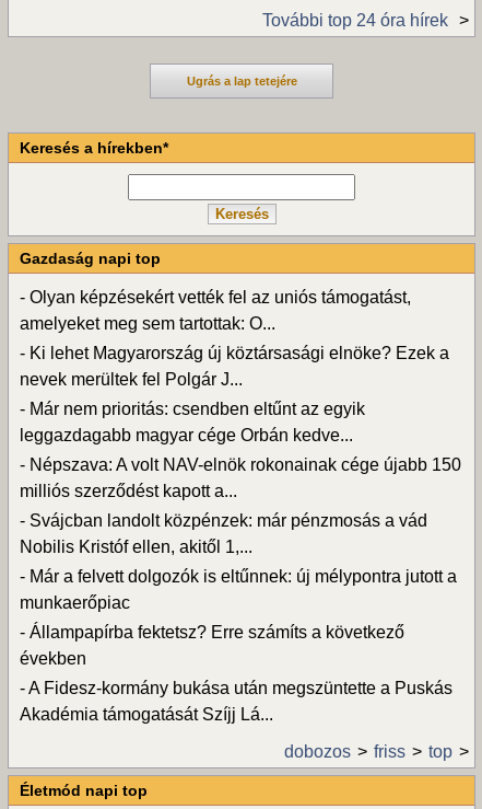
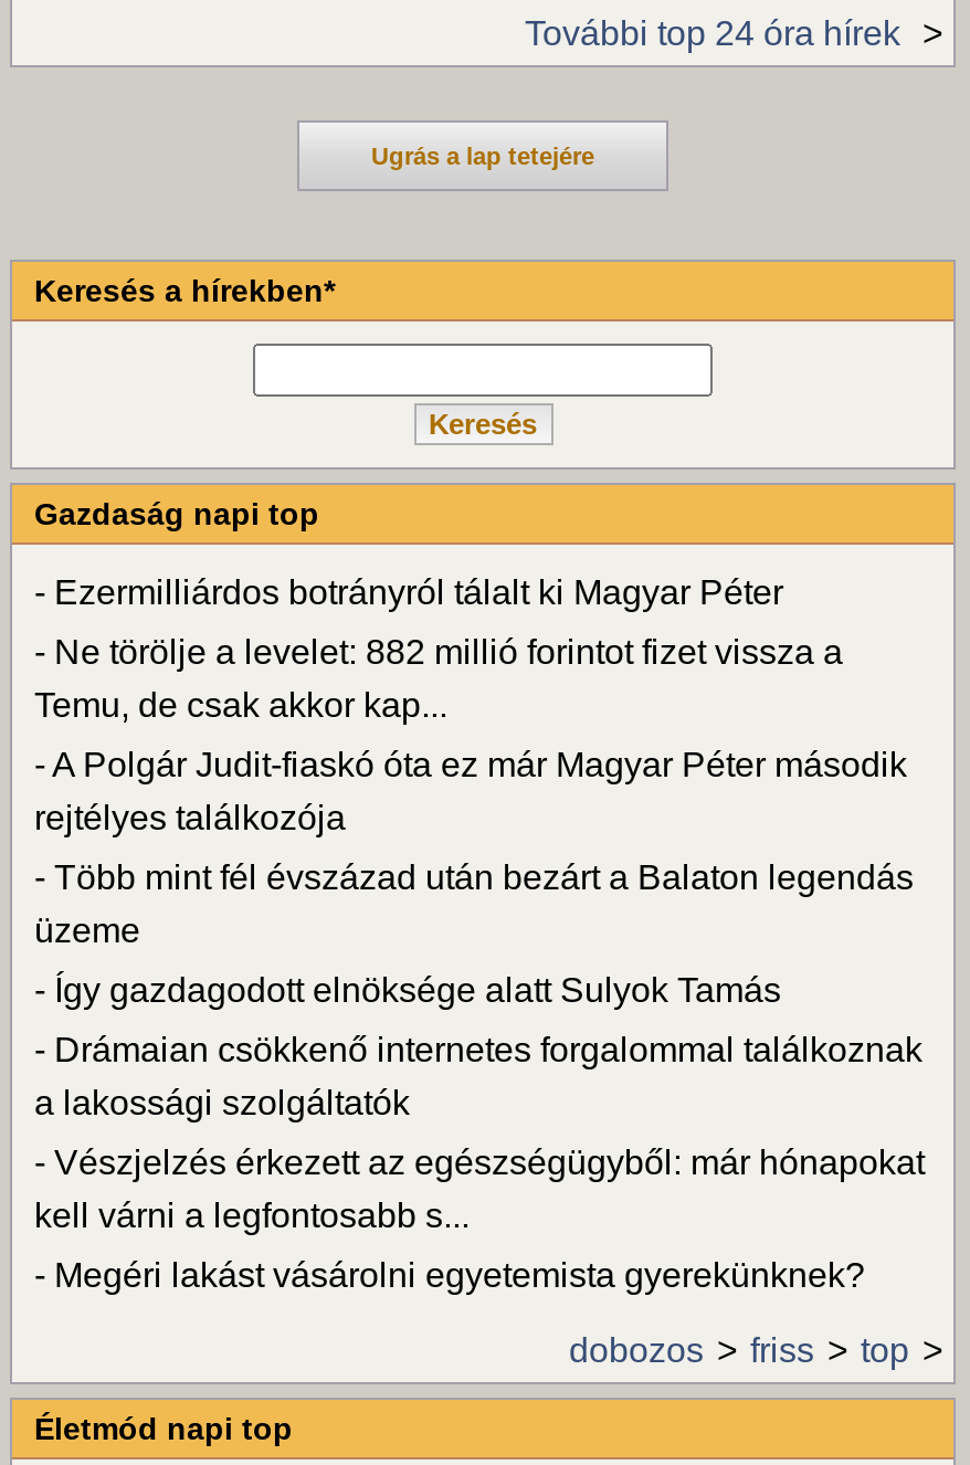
- - Olyan képzésekért vették fel az uniós támogatást,
- amelyeket meg sem tartottak: O...
+ - Ezermilliárdos botrányról tálalt ki Magyar Péter

- - Ki lehet Magyarország új köztársasági elnöke? Ezek a
- nevek merültek fel Polgár J...
+ - Ne törölje a levelet: 882 millió forintot fizet vissza a
+ Temu, de csak akkor kap...

- - Már nem prioritás: csendben eltűnt az egyik
- leggazdagabb magyar cége Orbán kedve...
+ - A Polgár Judit-fiaskó óta ez már Magyar Péter második
+ rejtélyes találkozója

- - Népszava: A volt NAV-elnök rokonainak cége újabb 150
- milliós szerződést kapott a...
+ - Több mint fél évszázad után bezárt a Balaton legendás
+ üzeme

- - Svájcban landolt közpénzek: már pénzmosás a vád
- Nobilis Kristóf ellen, akitől 1,...
+ - Így gazdagodott elnöksége alatt Sulyok Tamás

- - Már a felvett dolgozók is eltűnnek: új mélypontra jutott a
- munkaerőpiac
+ - Drámaian csökkenő internetes forgalommal találkoznak
+ a lakossági szolgáltatók

- - Állampapírba fektetsz? Erre számíts a következő
- években
+ - Vészjelzés érkezett az egészségügyből: már hónapokat
+ kell várni a legfontosabb s...

- - A Fidesz-kormány bukása után megszüntette a Puskás
- Akadémia támogatását Szíjj Lá...
+ - Megéri lakást vásárolni egyetemista gyerekünknek?
